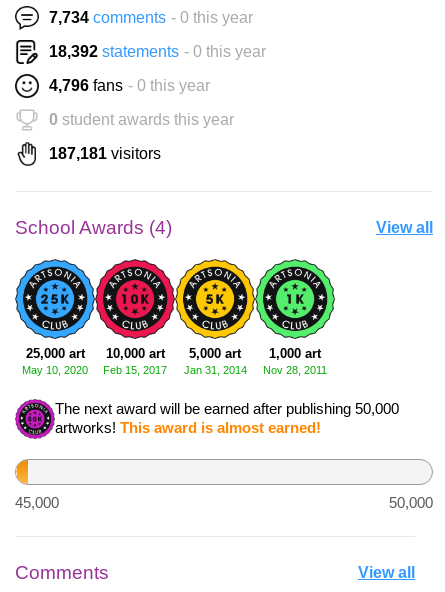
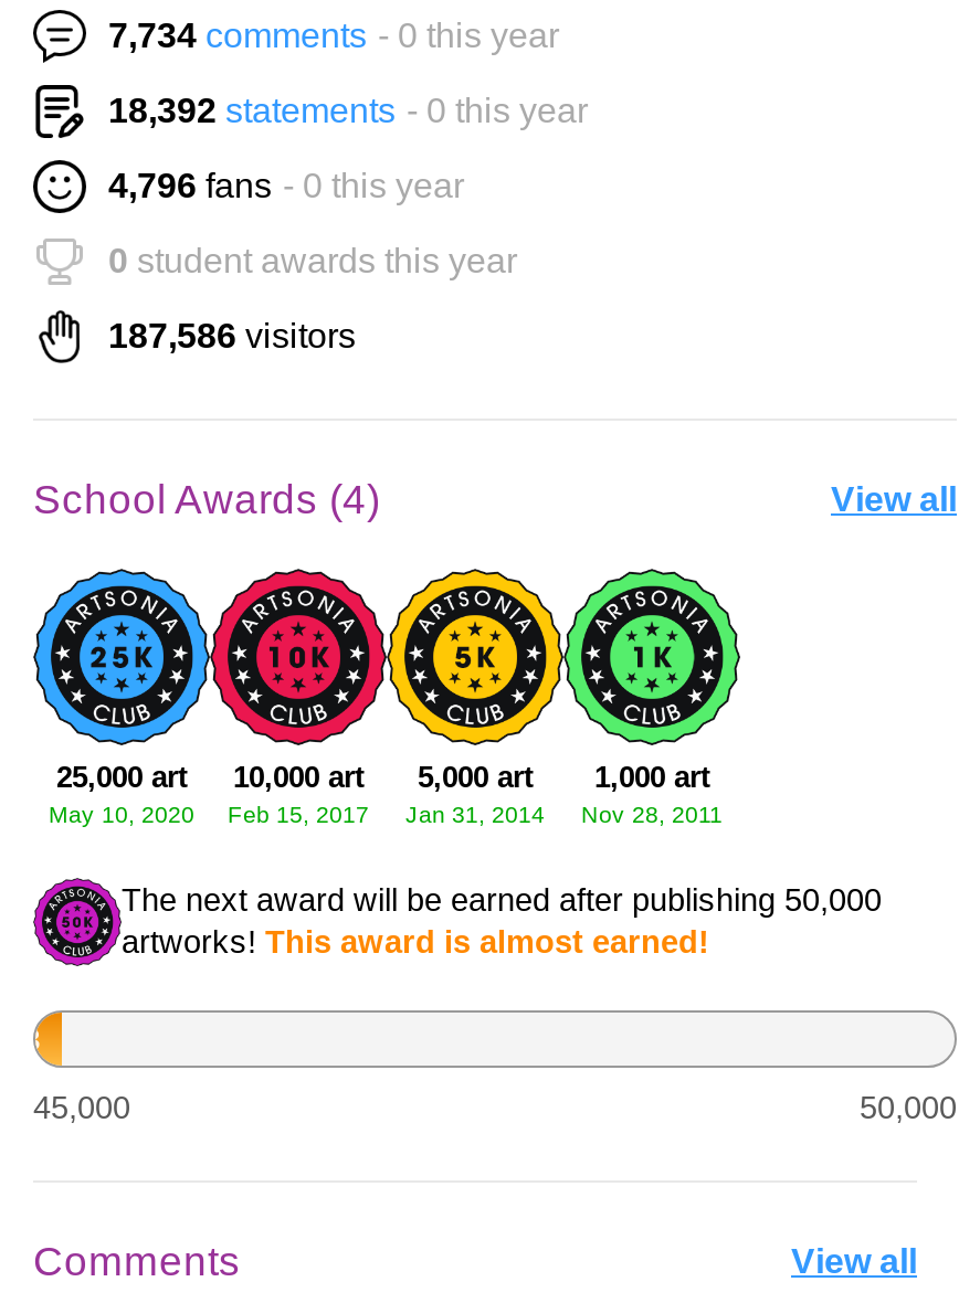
- 187,181 visitors
+ 187,586 visitors
